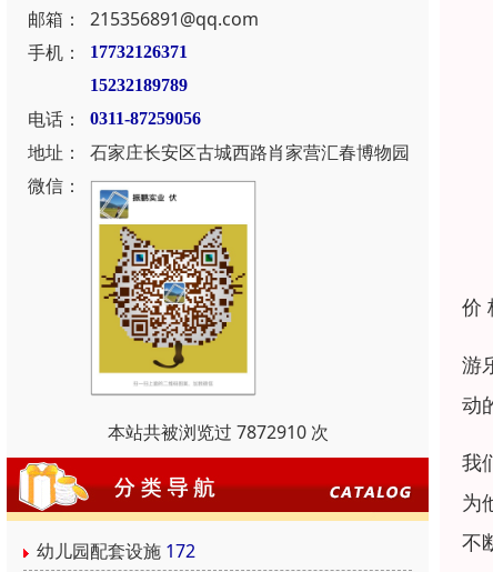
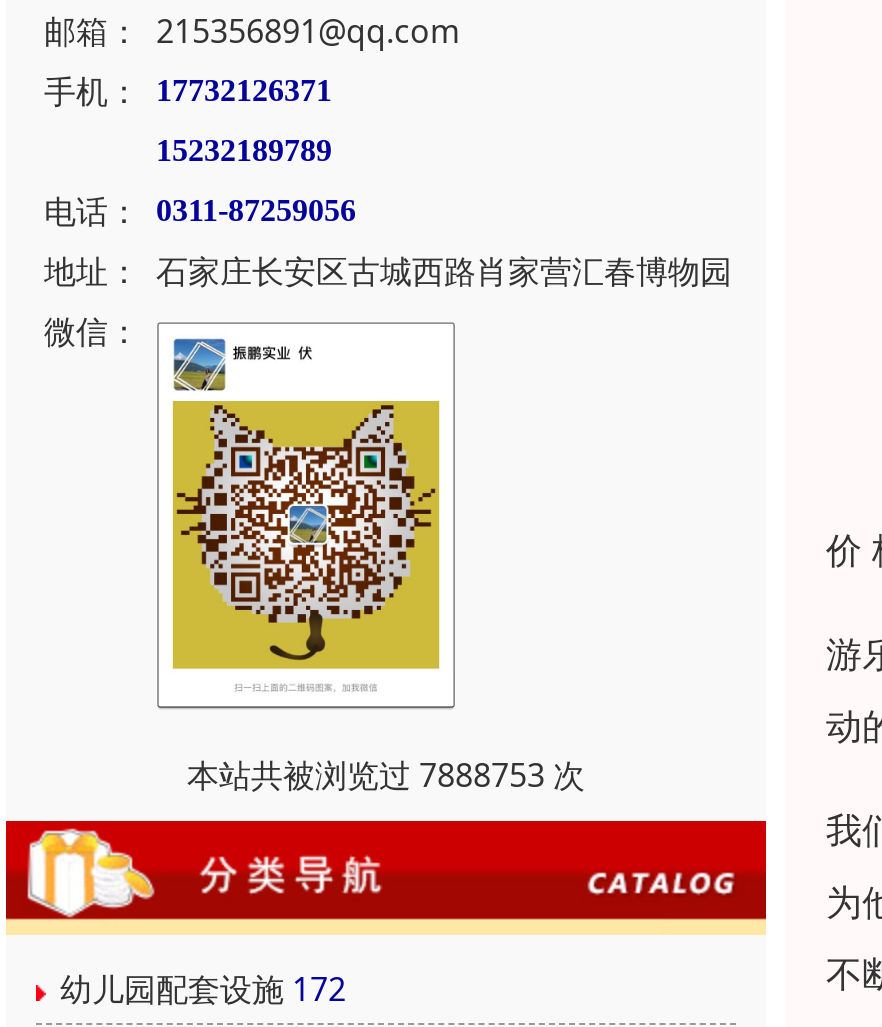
- 本站共被浏览过 7872910 次
+ 本站共被浏览过 7888753 次
